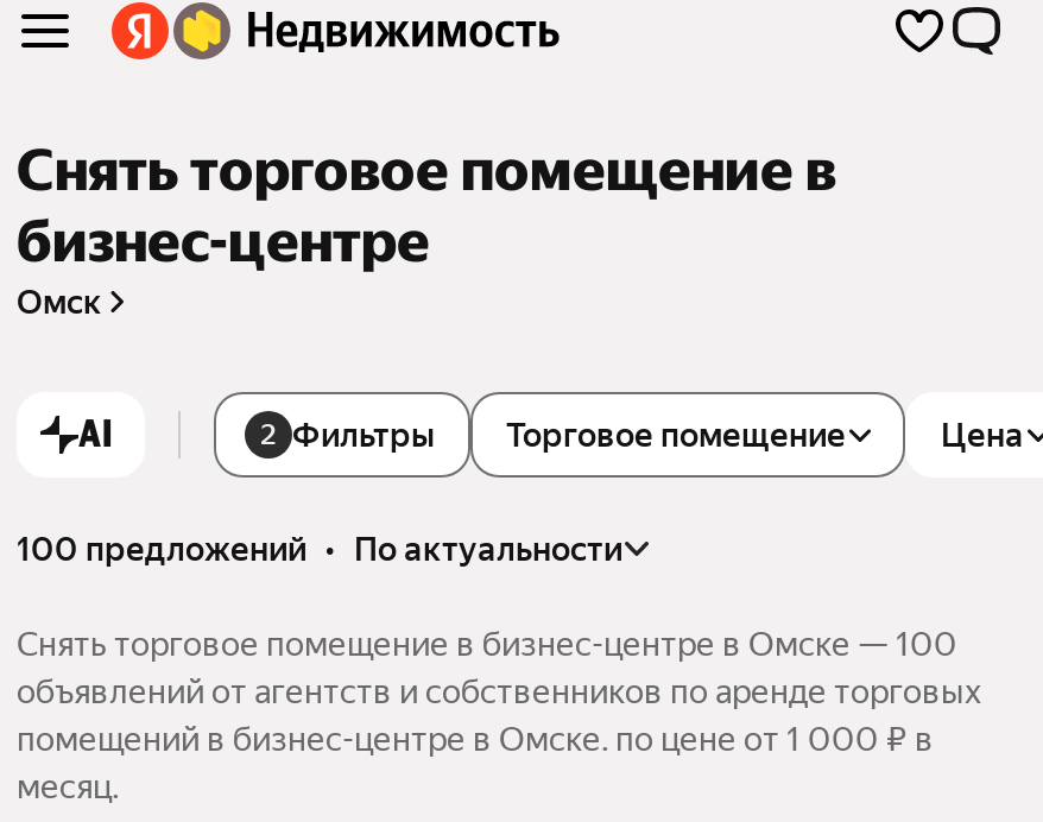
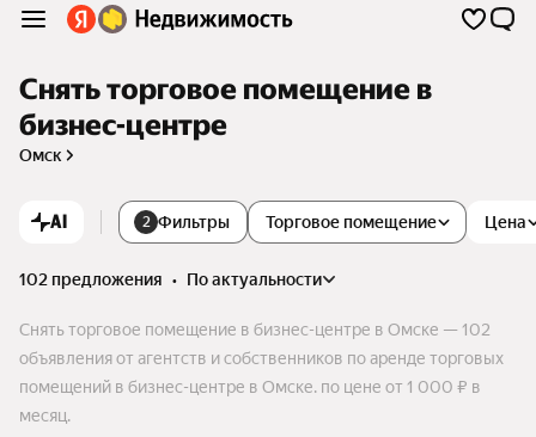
- 100 предложений • по актуальности
+ 102 предложения • по актуальности

- Снять торговое помещение в бизнес-центре в Омске — 100
+ Снять торговое помещение в бизнес-центре в Омске — 102

- объявлений от агентств и собственников по аренде торговых
+ объявления от агентств и собственников по аренде торговых
